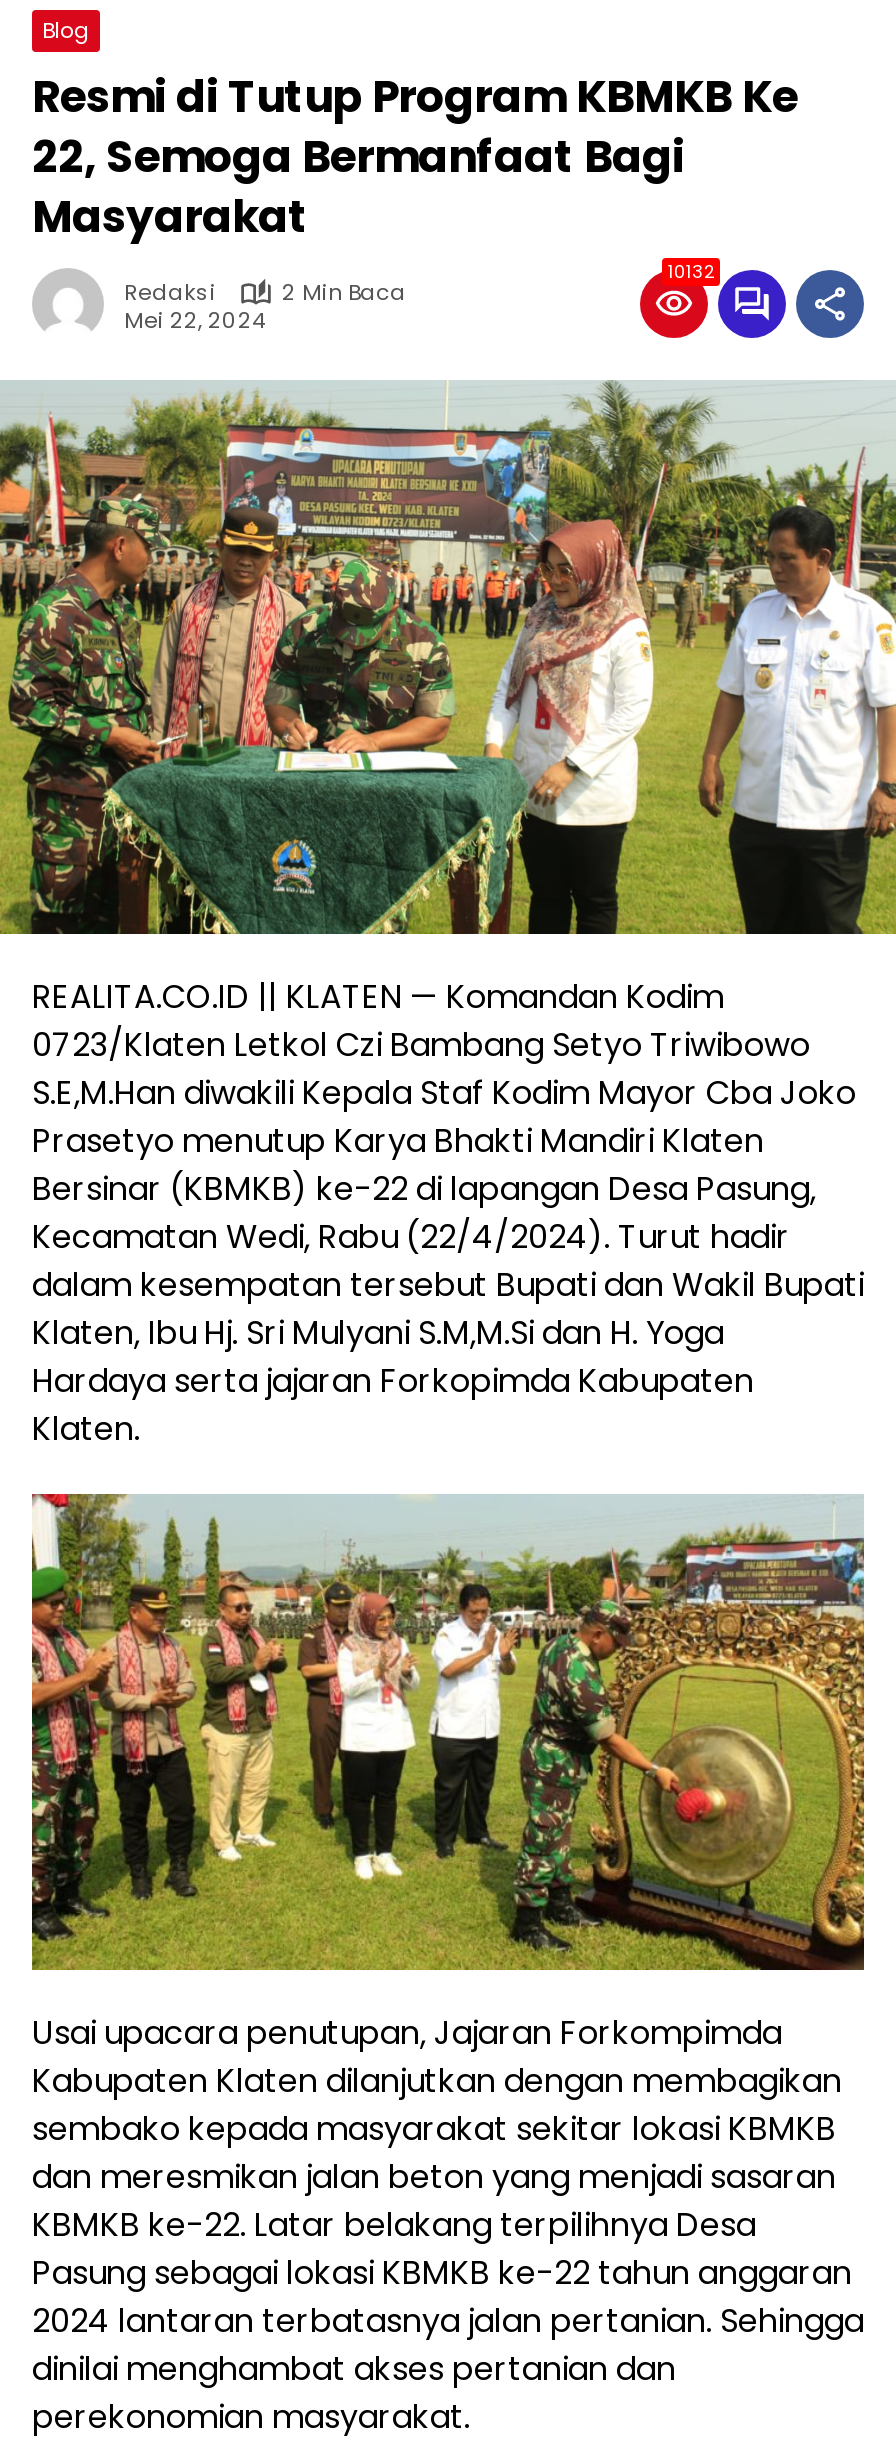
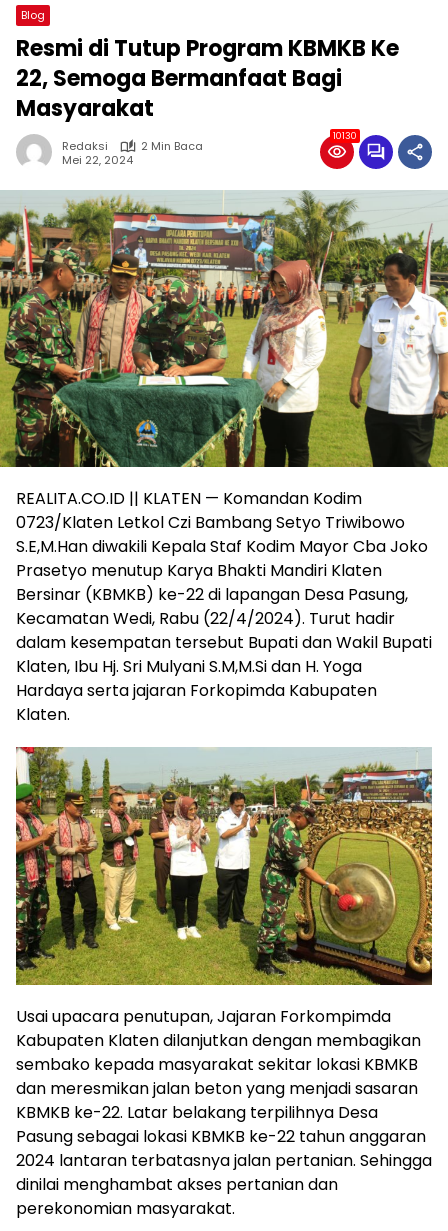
- 10132
+ 10130
